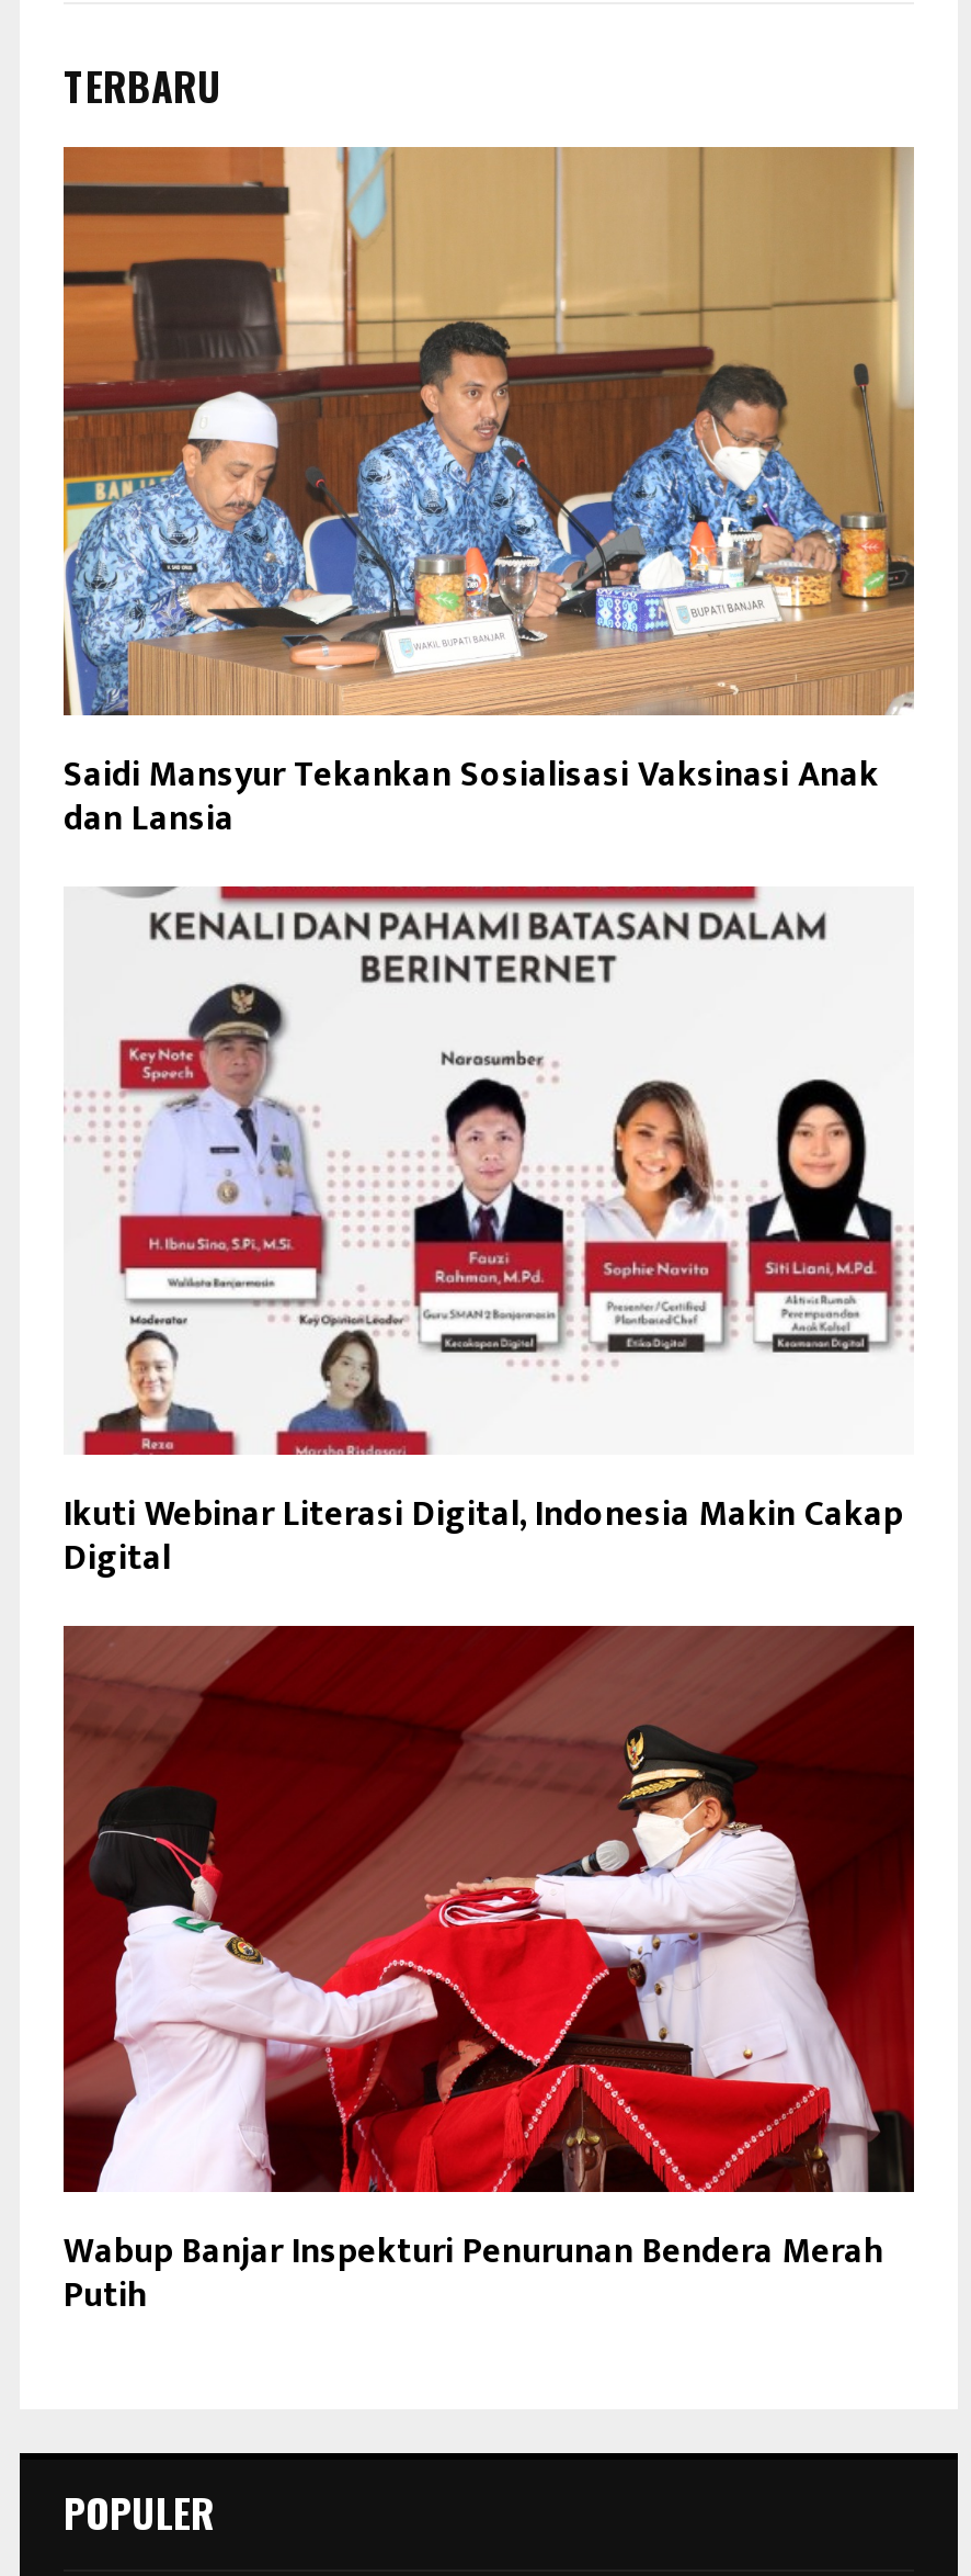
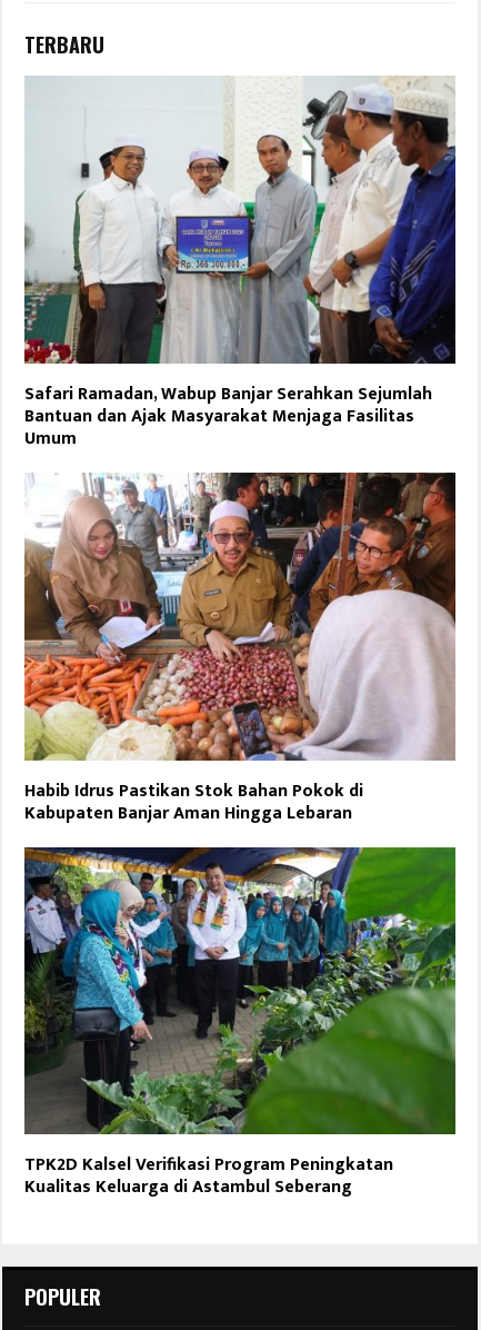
- [image]
- Saidi Mansyur Tekankan Sosialisasi Vaksinasi Anak
- dan Lansia
+ [image]
+ Safari Ramadan, Wabup Banjar Serahkan Sejumlah
+ Bantuan dan Ajak Masyarakat Menjaga Fasilitas
+ Umum

- [image]
- Ikuti Webinar Literasi Digital, Indonesia Makin Cakap
- Digital
+ [image]
+ Habib Idrus Pastikan Stok Bahan Pokok di
+ Kabupaten Banjar Aman Hingga Lebaran

- [image]
- Wabup Banjar Inspekturi Penurunan Bendera Merah
- Putih
+ [image]
+ TPK2D Kalsel Verifikasi Program Peningkatan
+ Kualitas Keluarga di Astambul Seberang
